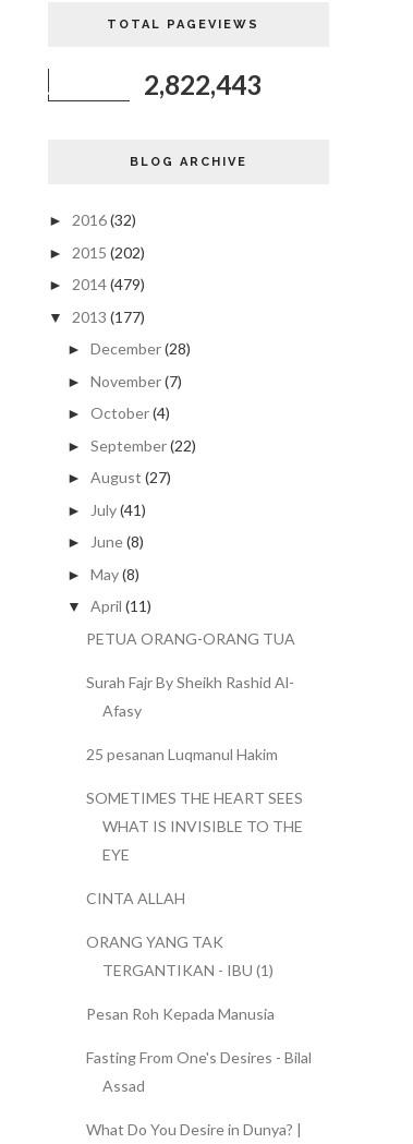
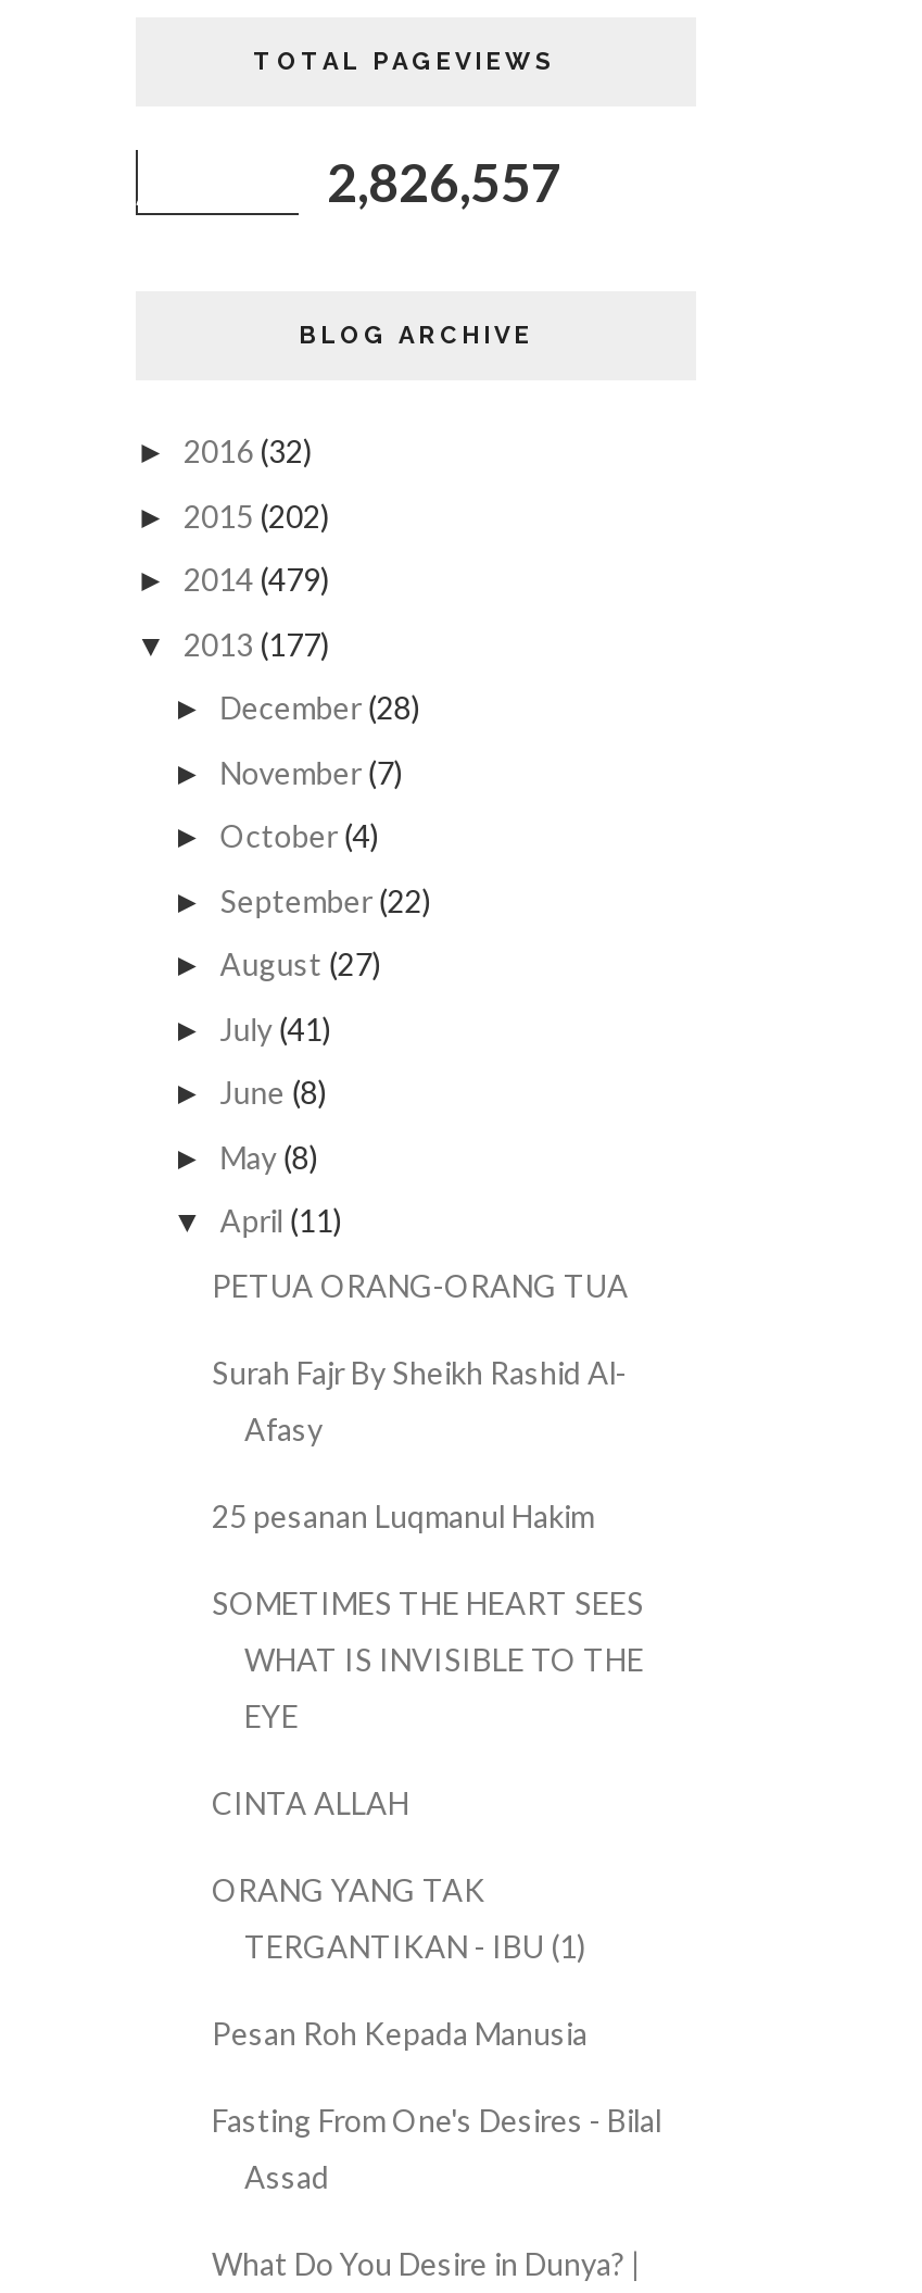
- 2,822,443
+ 2,826,557
